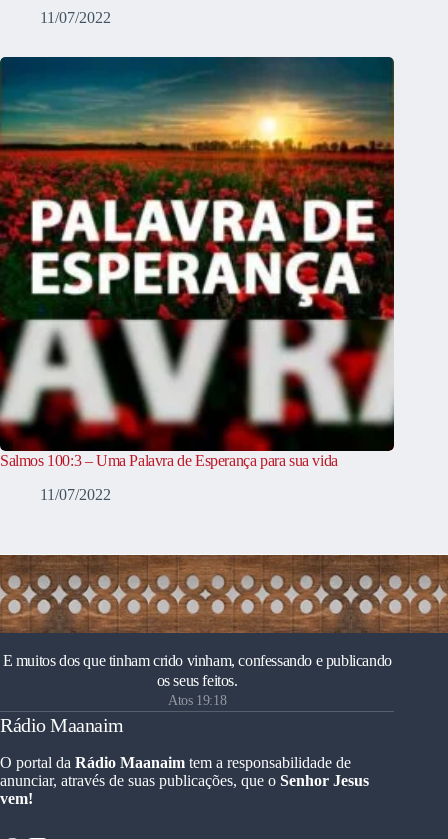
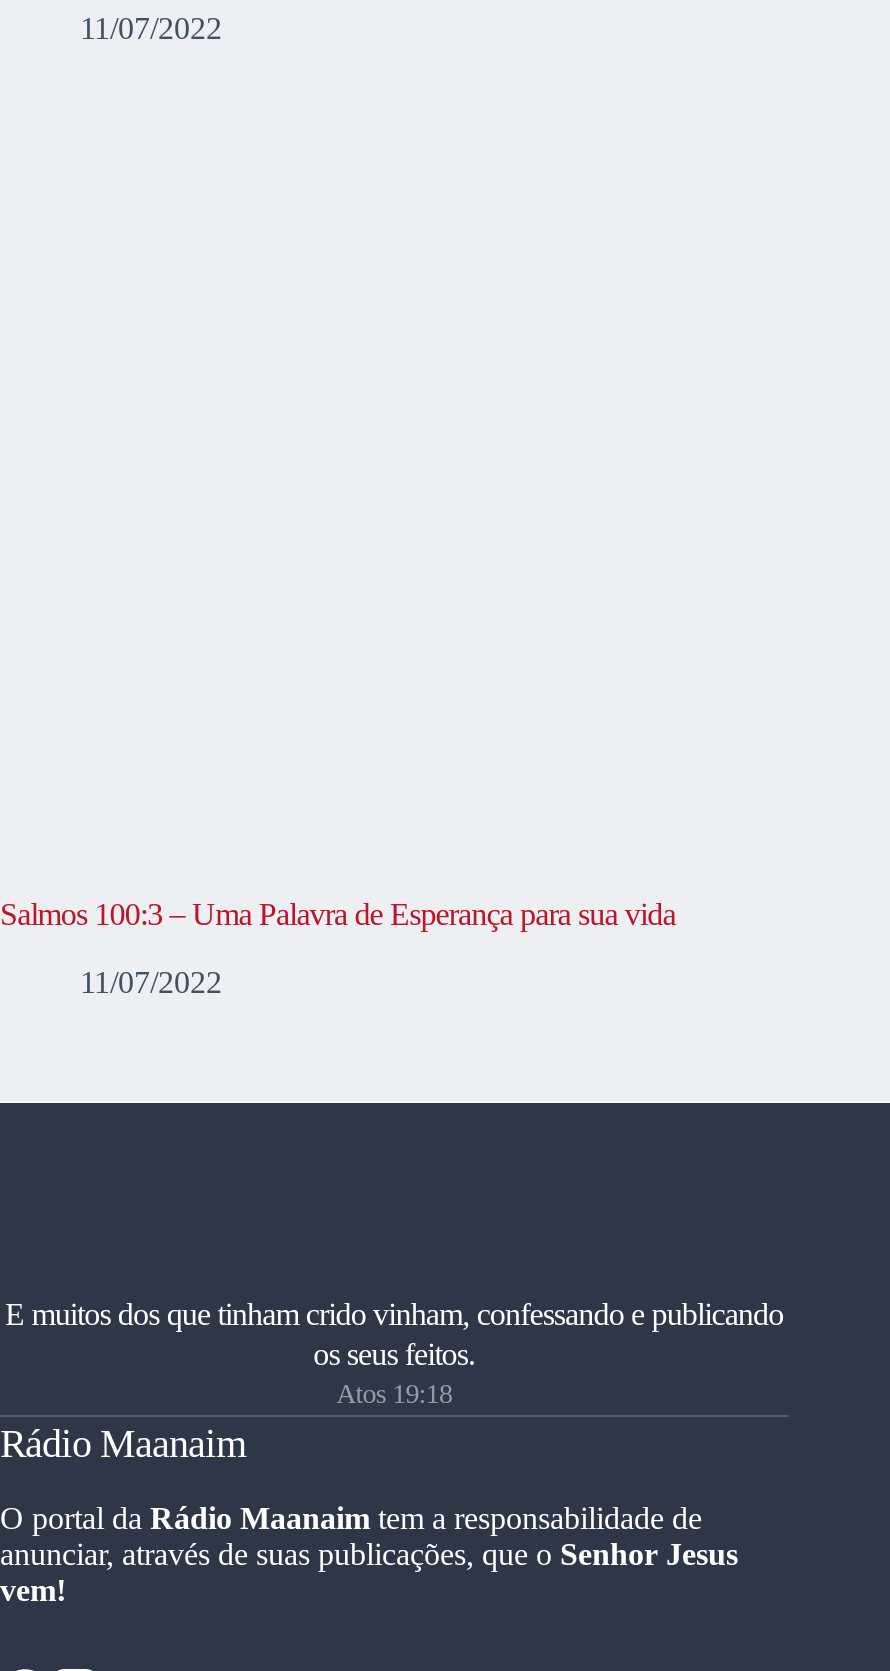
- [image]

- [image]
